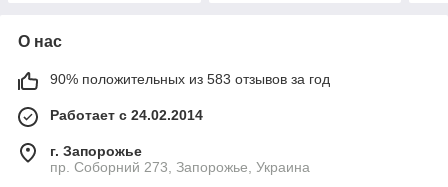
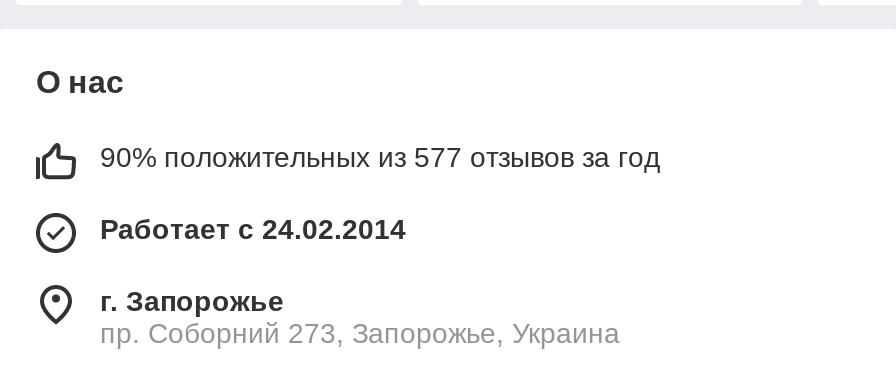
- 90% положительных из 583 отзывов за год
+ 90% положительных из 577 отзывов за год
